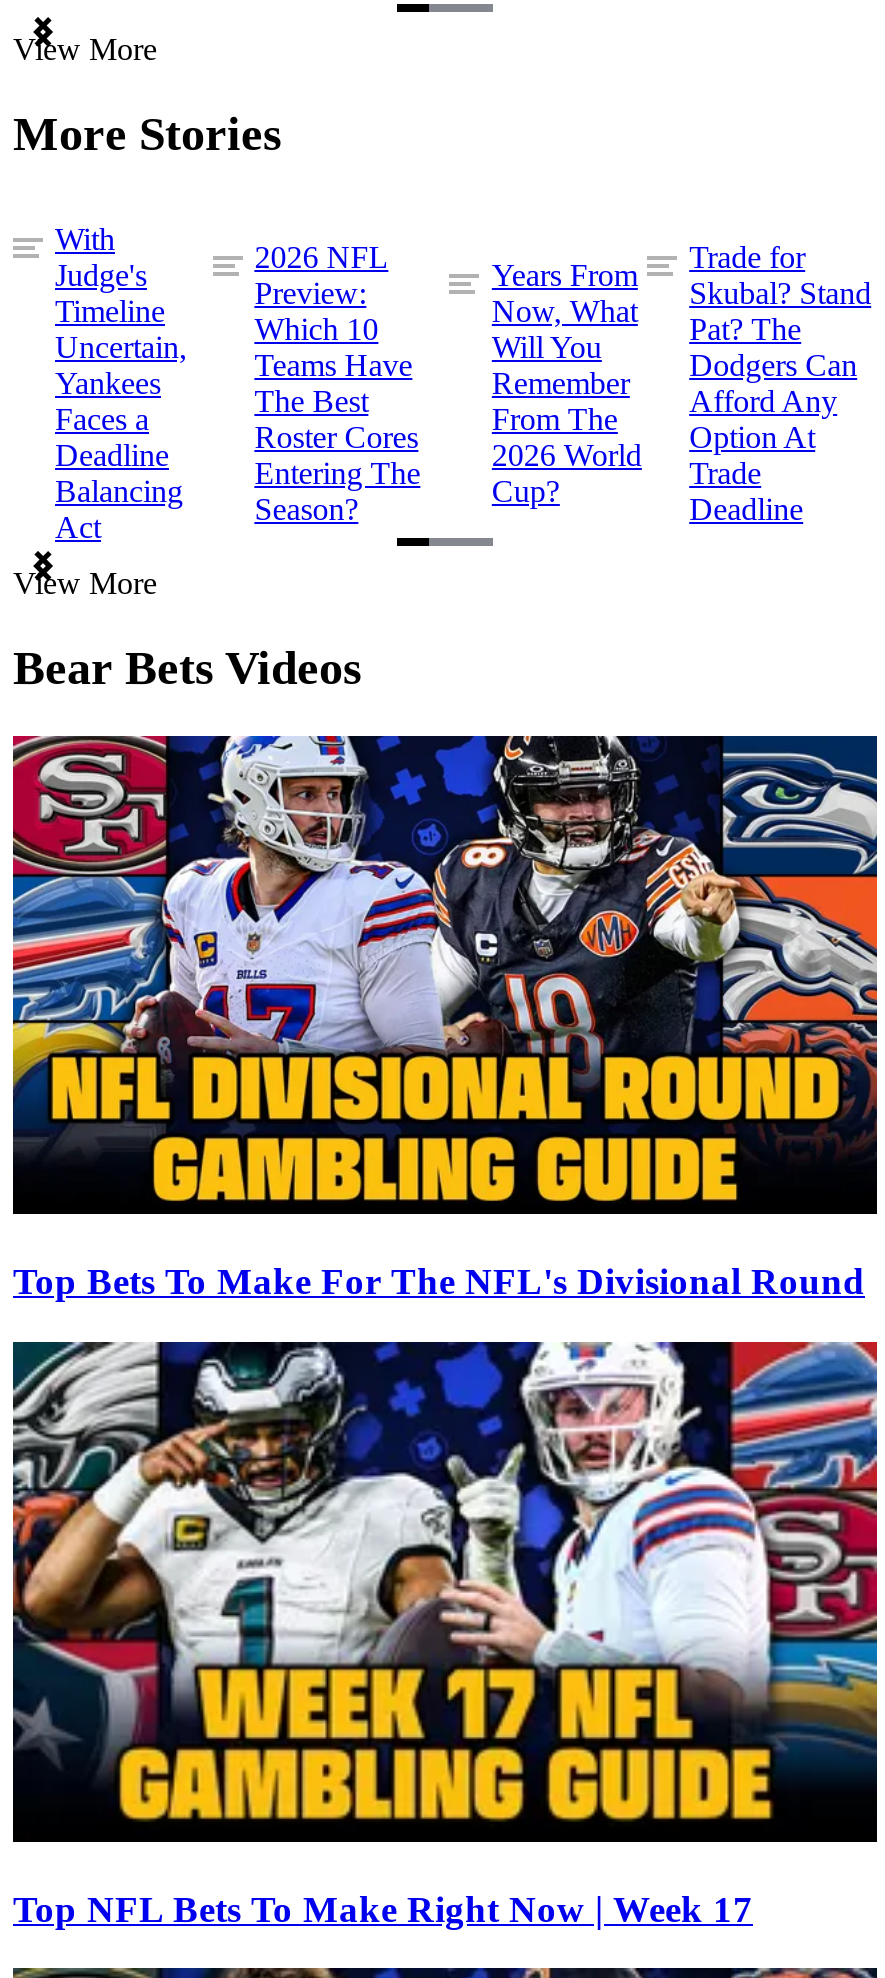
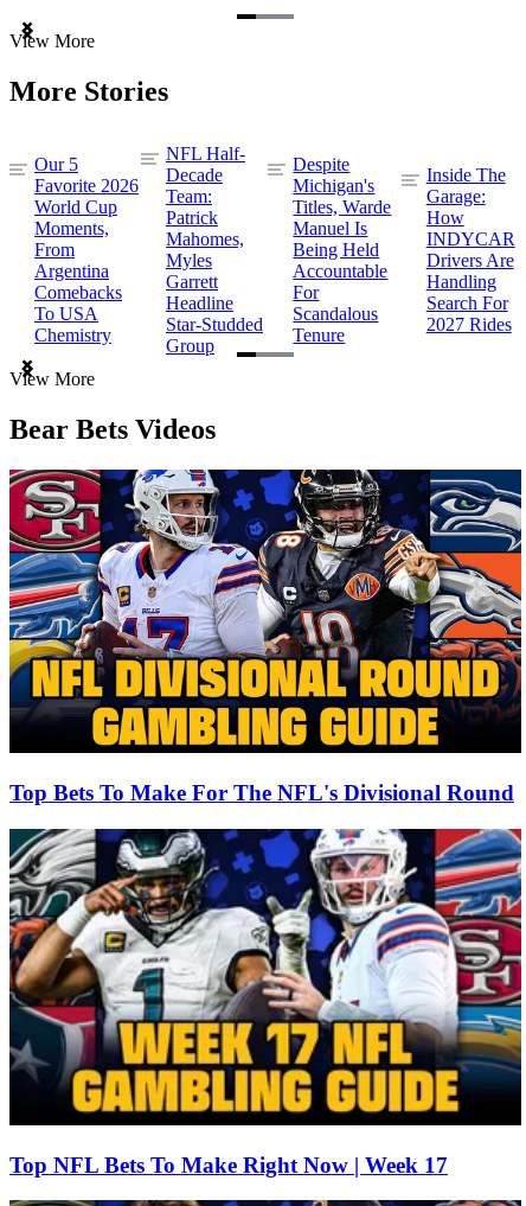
- With
- Judge's
- Timeline
- Uncertain,
- Yankees
- Faces a
- Deadline
- Balancing
- Act
+ Our 5
+ Favorite 2026
+ World Cup
+ Moments,
+ From
+ Argentina
+ Comebacks
+ To USA
+ Chemistry

- 2026 NFL
- Preview:
- Which 10
- Teams Have
- The Best
- Roster Cores
- Entering The
- Season?
+ NFL Half-
+ Decade
+ Team:
+ Patrick
+ Mahomes,
+ Myles
+ Garrett
+ Headline
+ Star-Studded
+ Group

- Trade for
- Skubal? Stand
- Pat? The
- Dodgers Can
- Afford Any
- Option At
- Trade
- Deadline
+ Inside The
+ Garage:
+ How
+ INDYCAR
+ Drivers Are
+ Handling
+ Search For
+ 2027 Rides

- Years From
- Now, What
- Will You
- Remember
- From The
- 2026 World
- Cup?
+ Despite
+ Michigan's
+ Titles, Warde
+ Manuel Is
+ Being Held
+ Accountable
+ For
+ Scandalous
+ Tenure
